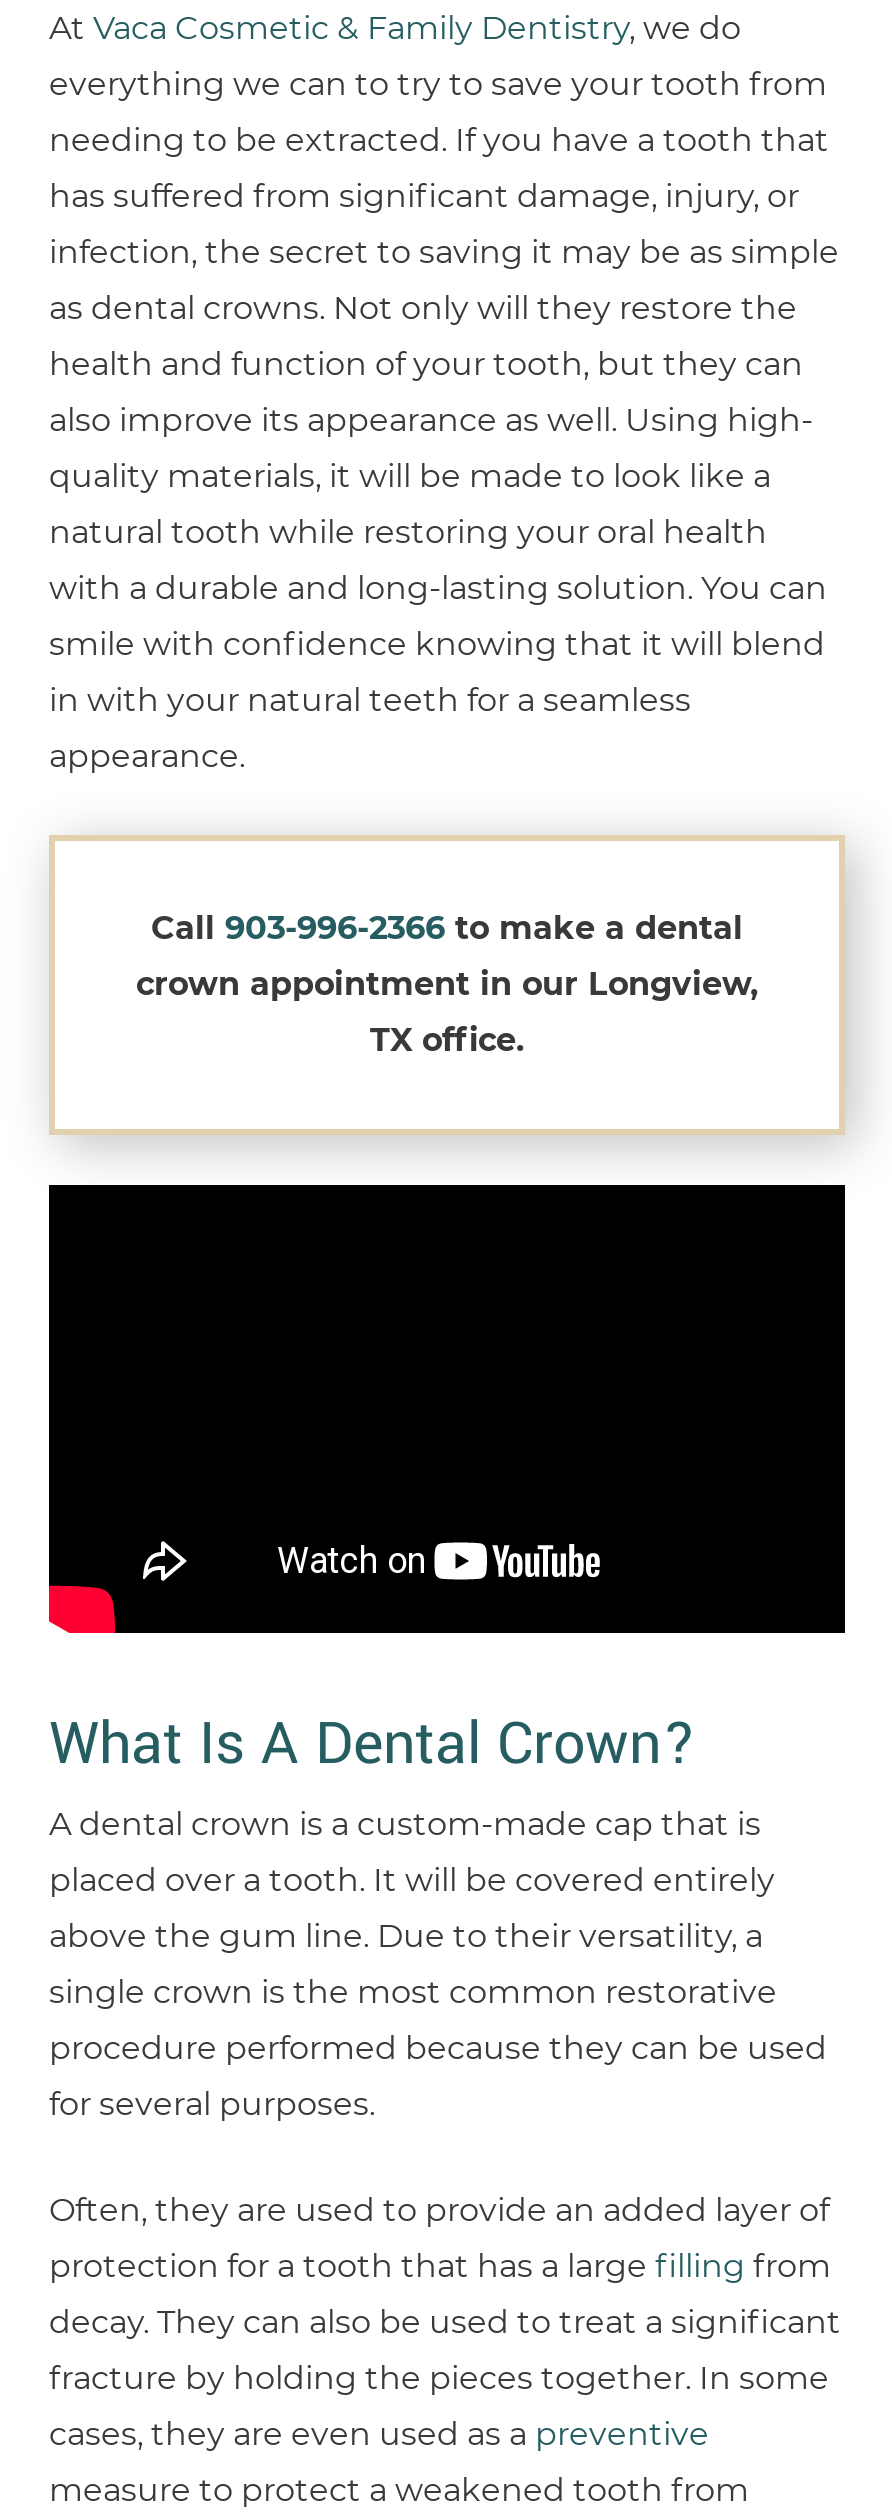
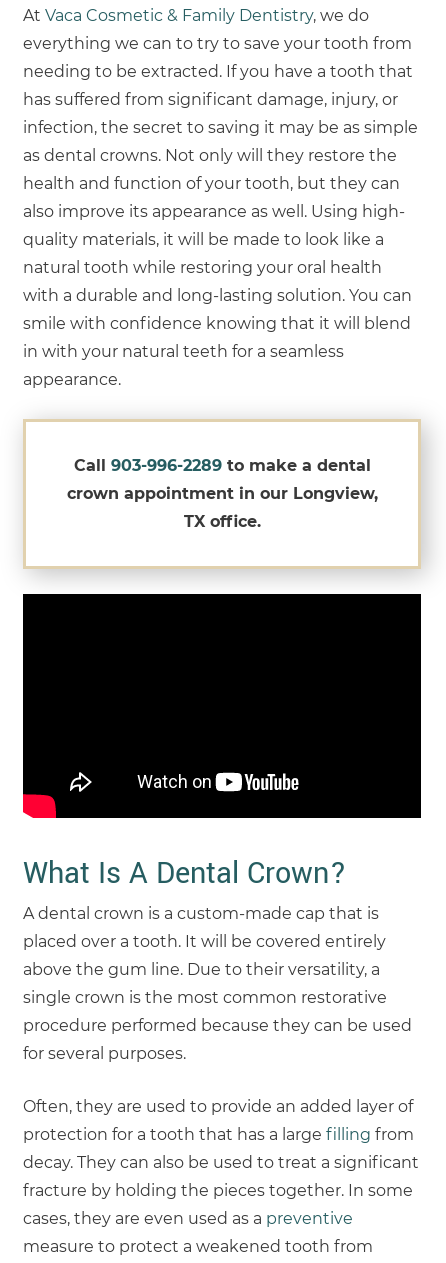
- Call 903-996-2366 to make a dental
+ Call 903-996-2289 to make a dental
